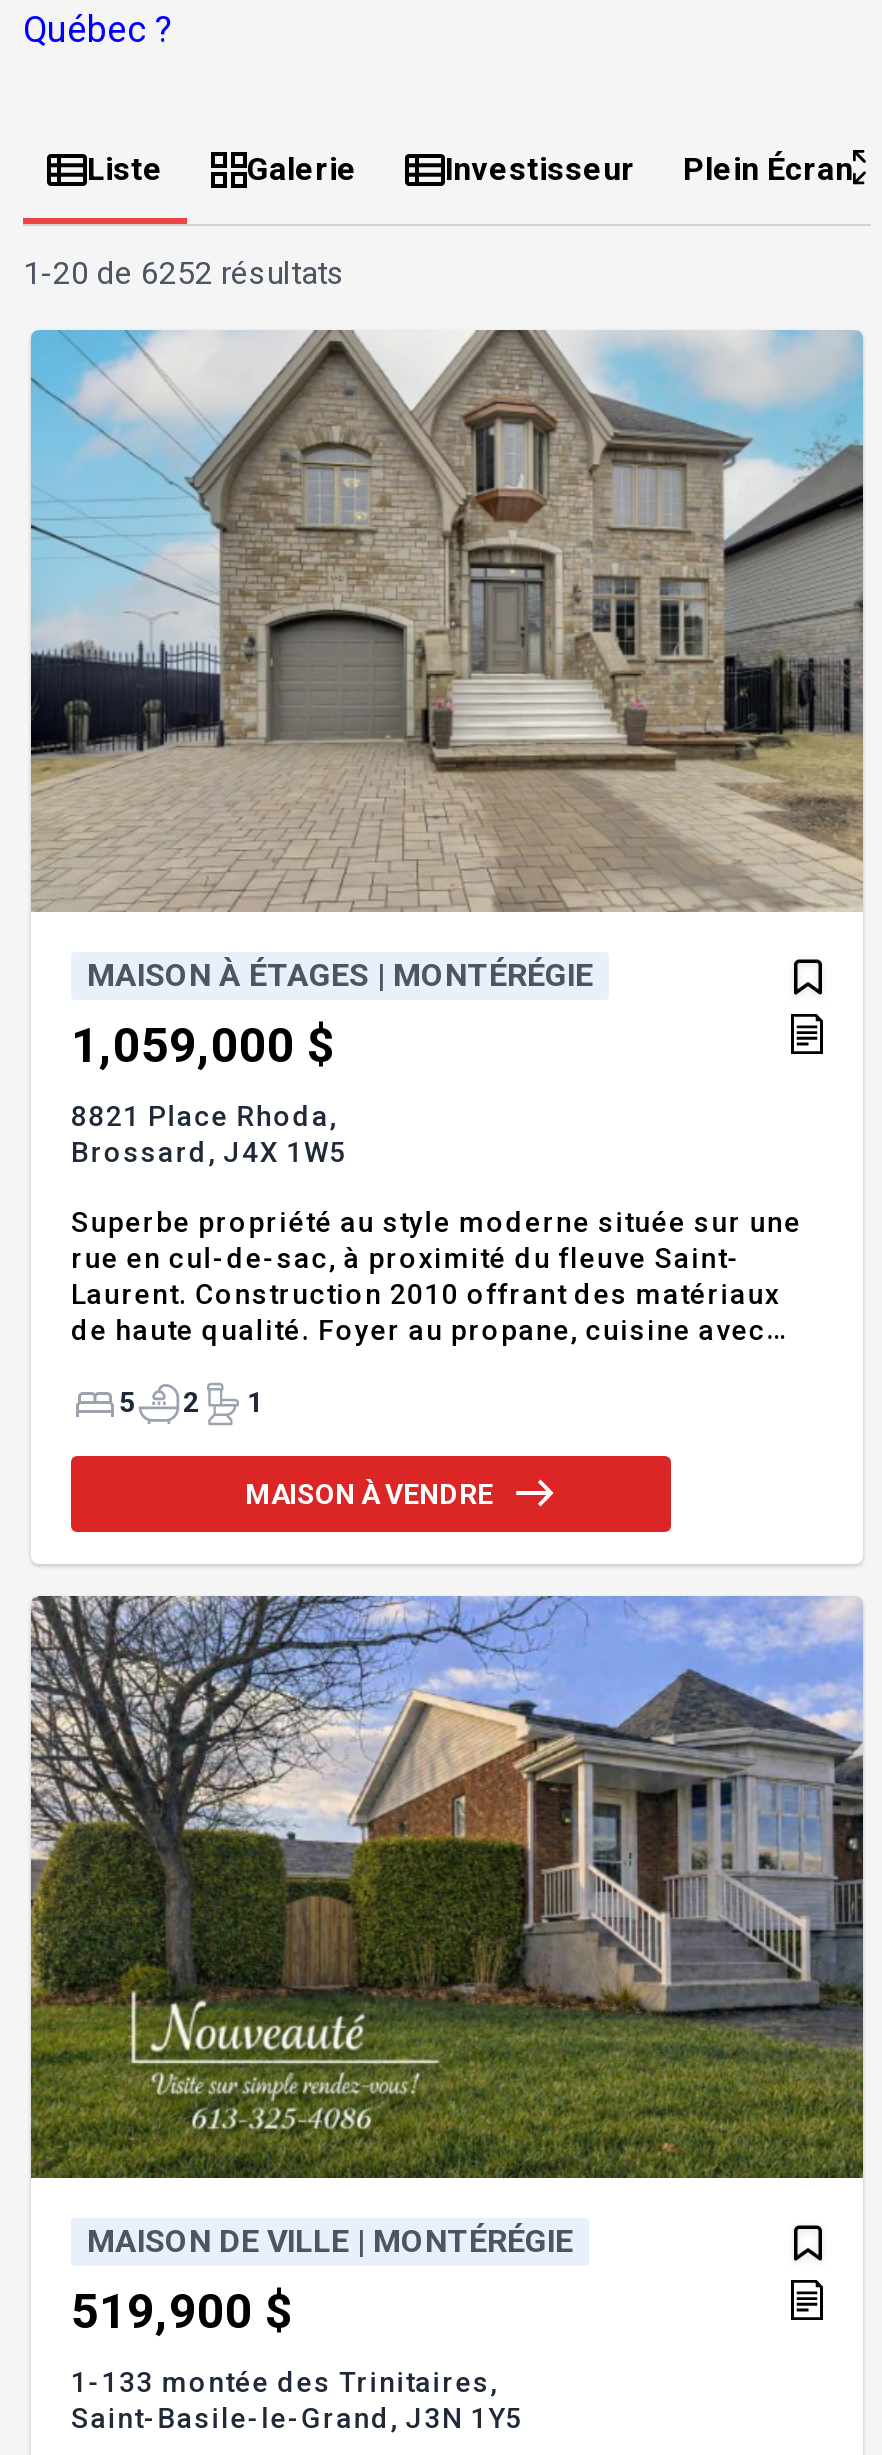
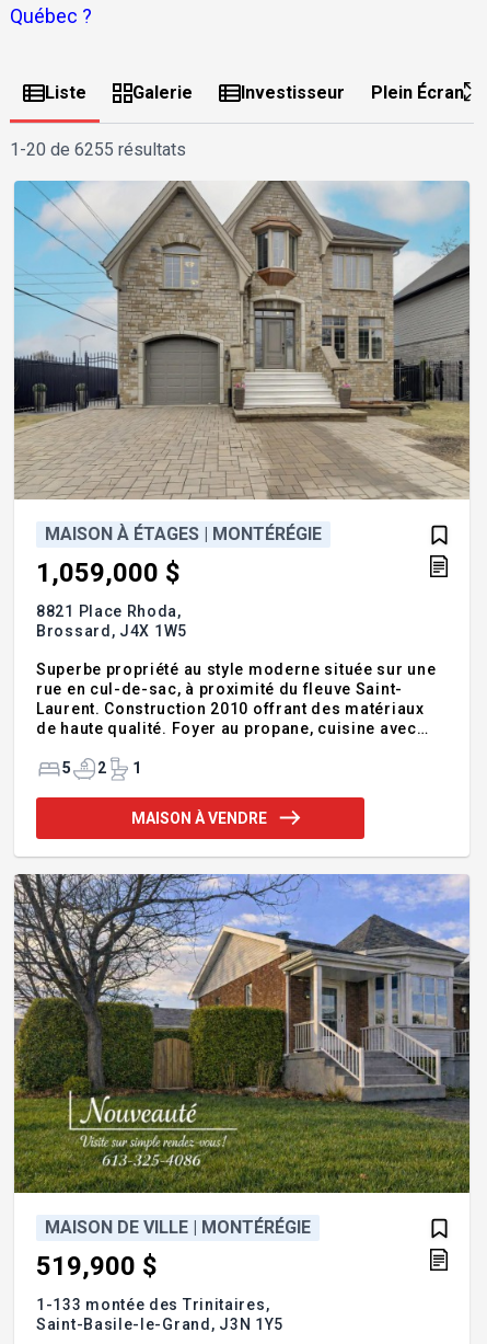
- 1-20 de 6252 résultats
+ 1-20 de 6255 résultats
